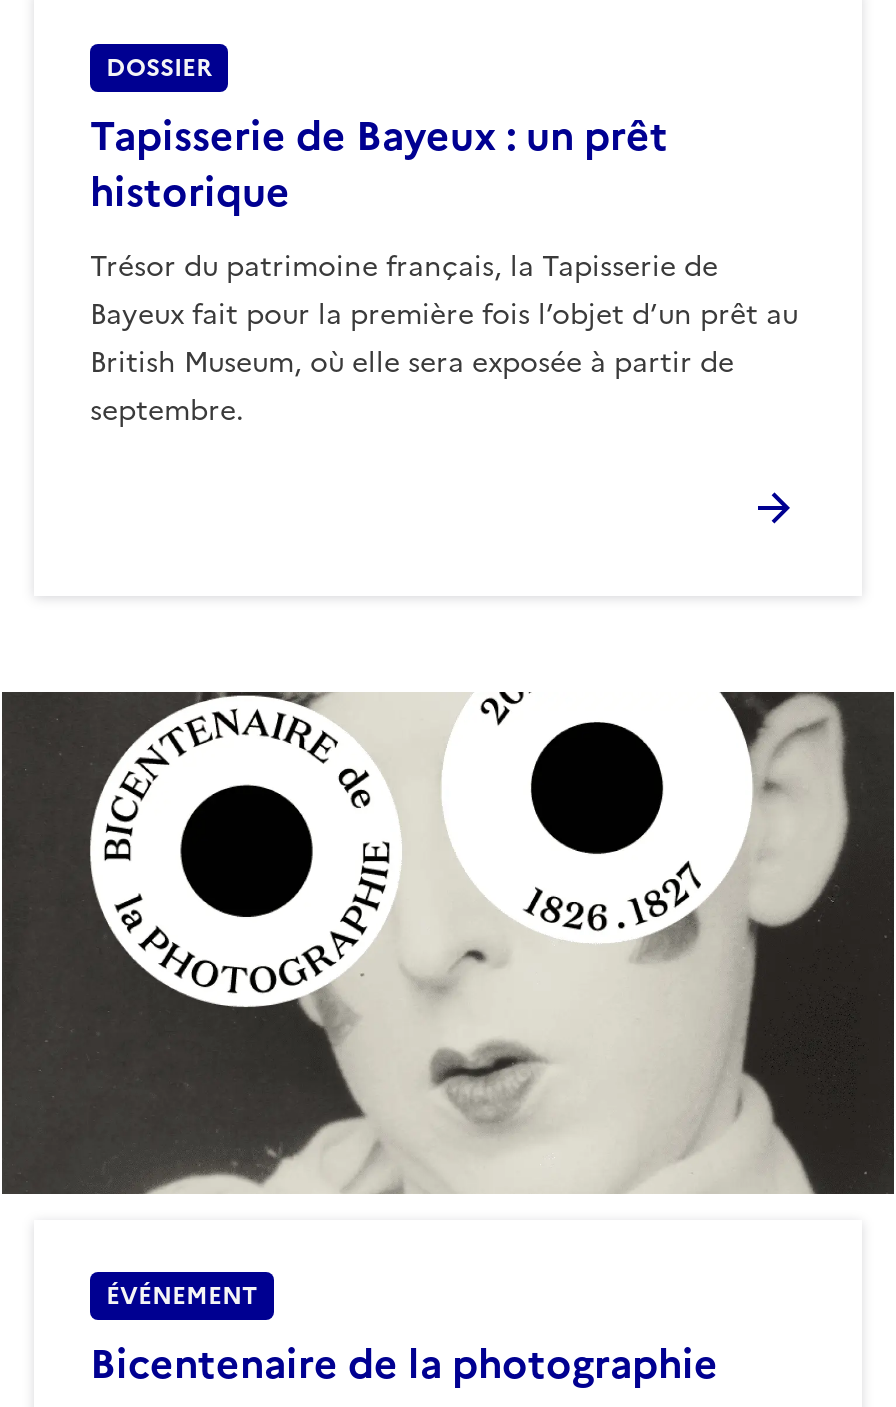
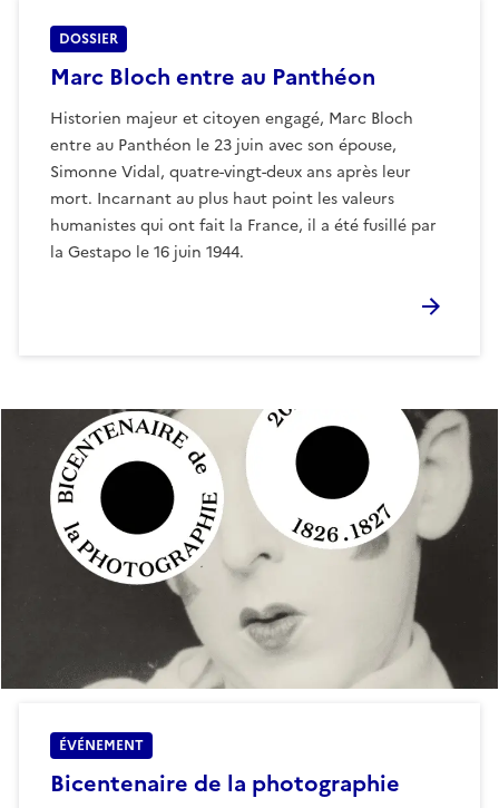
- Tapisserie de Bayeux : un prêt
- historique
- Trésor du patrimoine français, la Tapisserie de
- Bayeux fait pour la première fois l’objet d’un prêt au
- British Museum, où elle sera exposée à partir de
- septembre.
+ Marc Bloch entre au Panthéon
+ Historien majeur et citoyen engagé, Marc Bloch
+ entre au Panthéon le 23 juin avec son épouse,
+ Simonne Vidal, quatre-vingt-deux ans après leur
+ mort. Incarnant au plus haut point les valeurs
+ humanistes qui ont fait la France, il a été fusillé par
+ la Gestapo le 16 juin 1944.
